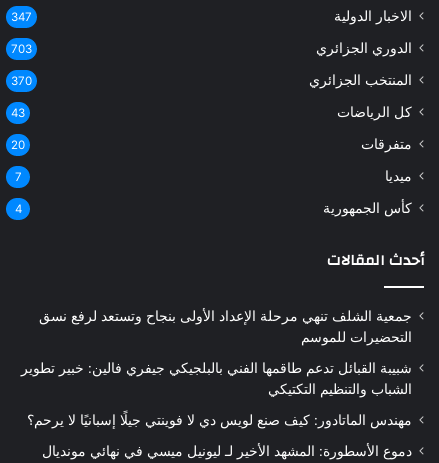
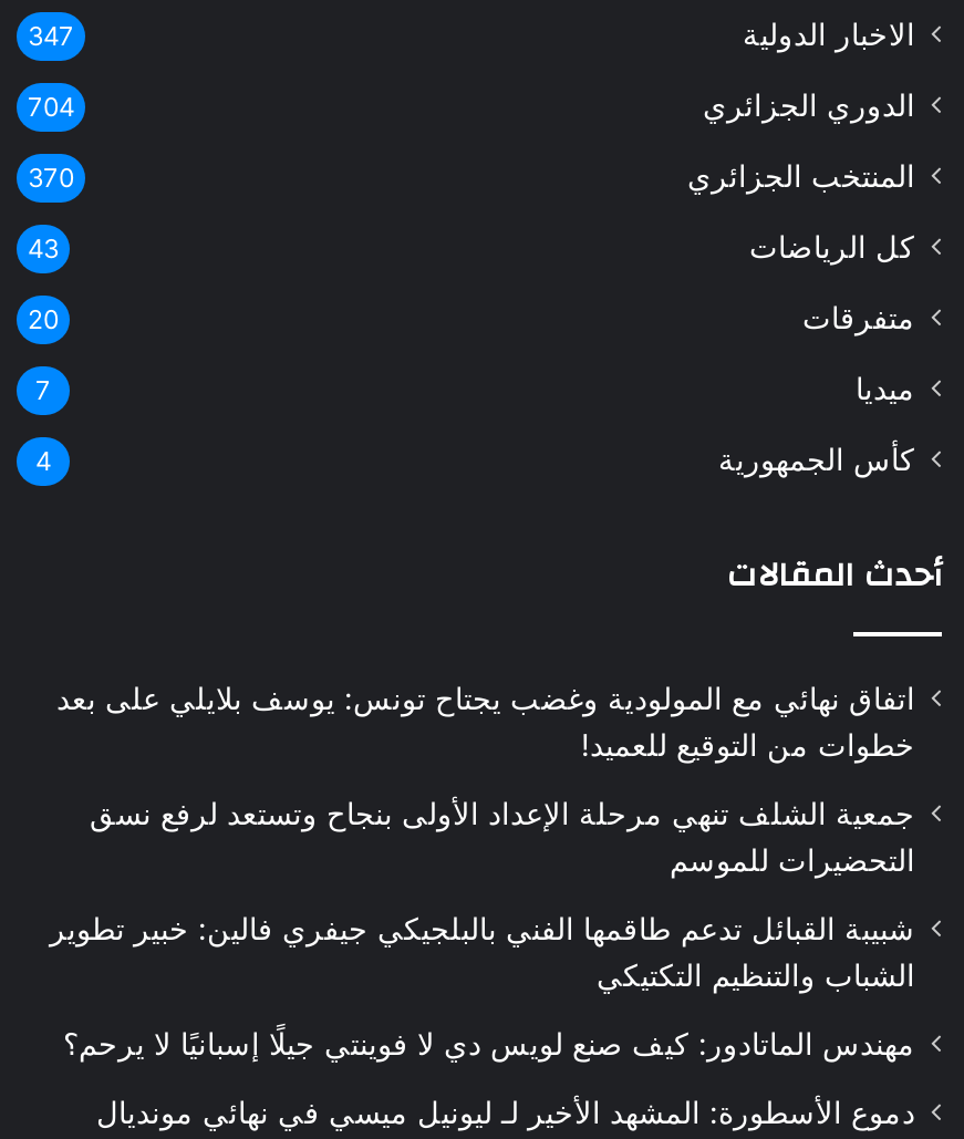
- 703
+ 704

+ اتفاق نهائي مع المولودية وغضب يجتاح تونس: يوسف بلايلي على بعد
+ خطوات من التوقيع للعميد!
